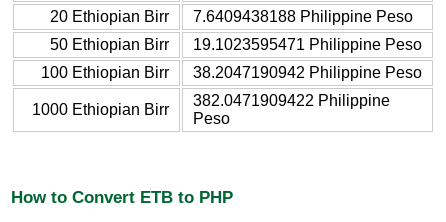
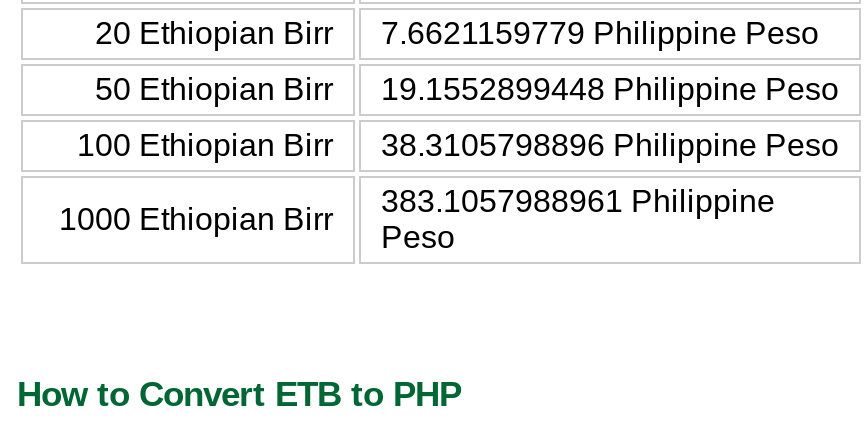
- 7.6409438188 Philippine Peso
+ 7.6621159779 Philippine Peso

- 19.1023595471 Philippine Peso
+ 19.1552899448 Philippine Peso

- 38.2047190942 Philippine Peso
+ 38.3105798896 Philippine Peso

- 382.0471909422 Philippine
+ 383.1057988961 Philippine
